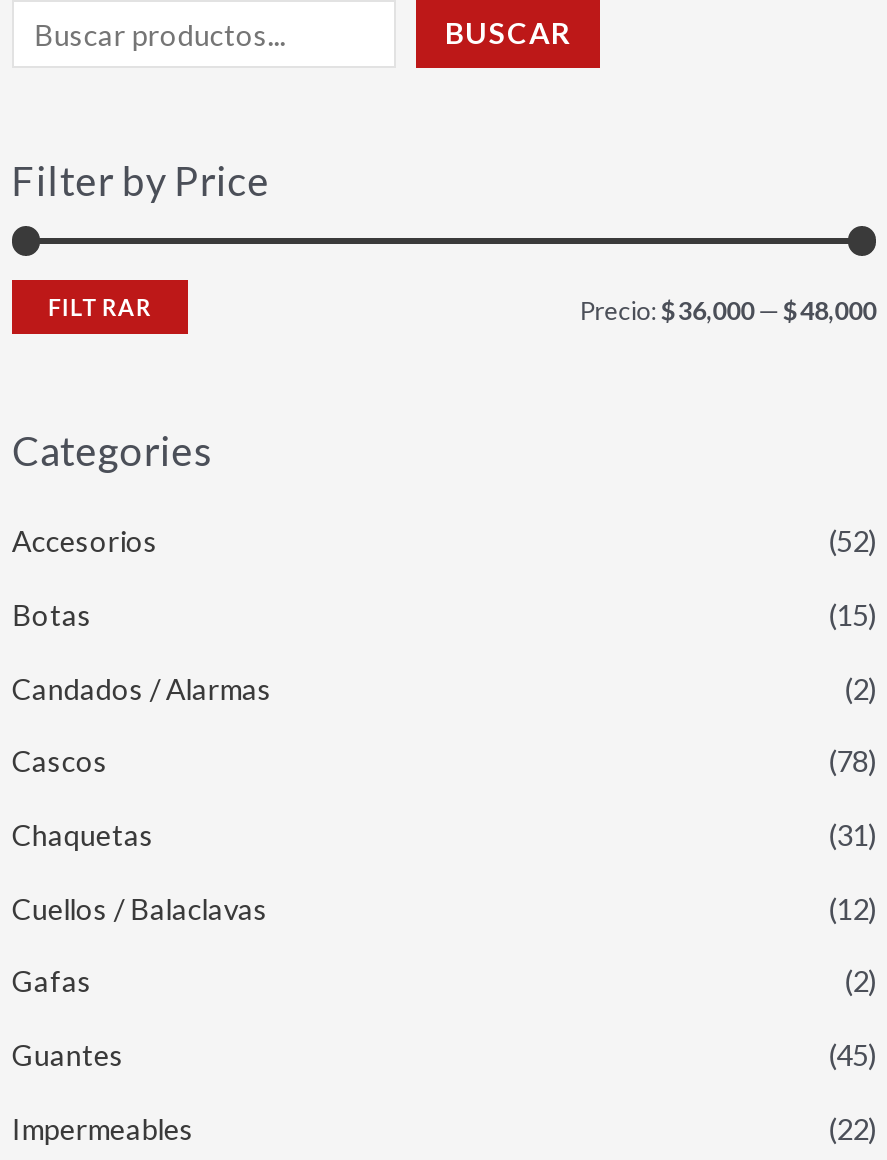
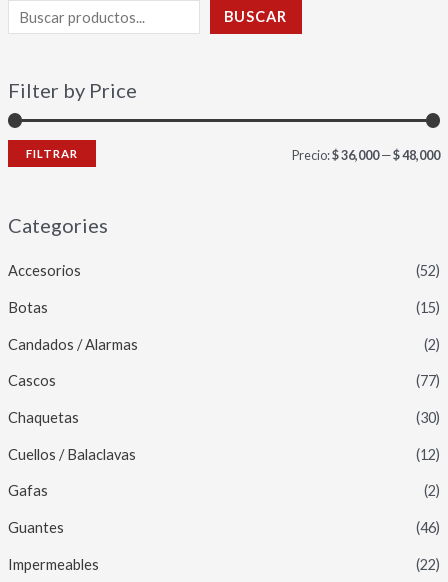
- (78)
+ (77)

- (31)
+ (30)

- (45)
+ (46)
